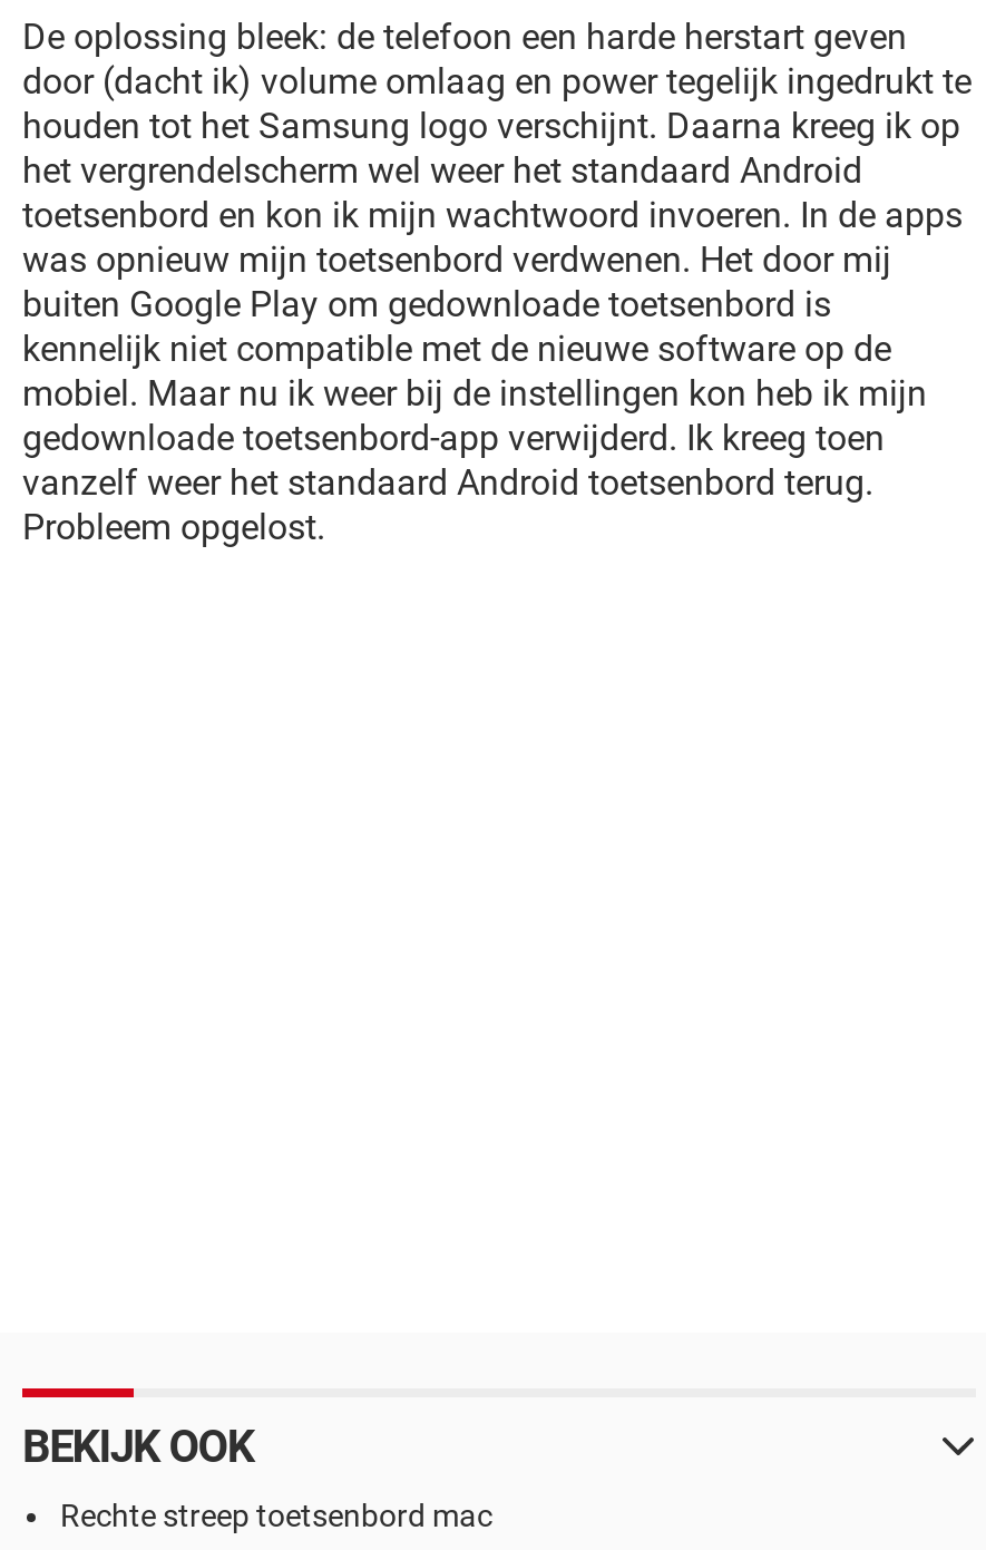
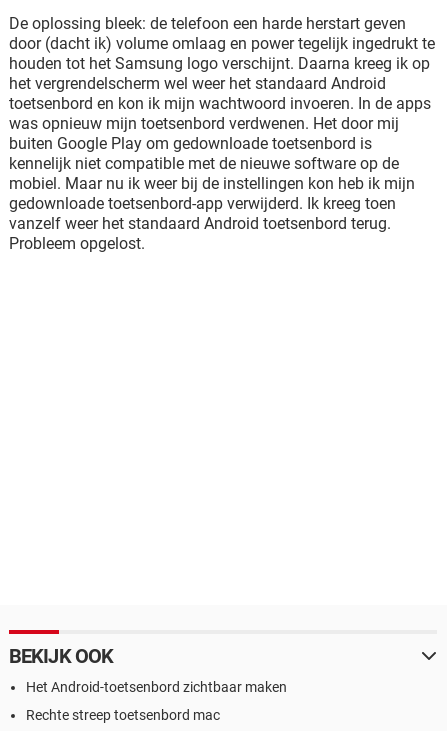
+ Het Android-toetsenbord zichtbaar maken
